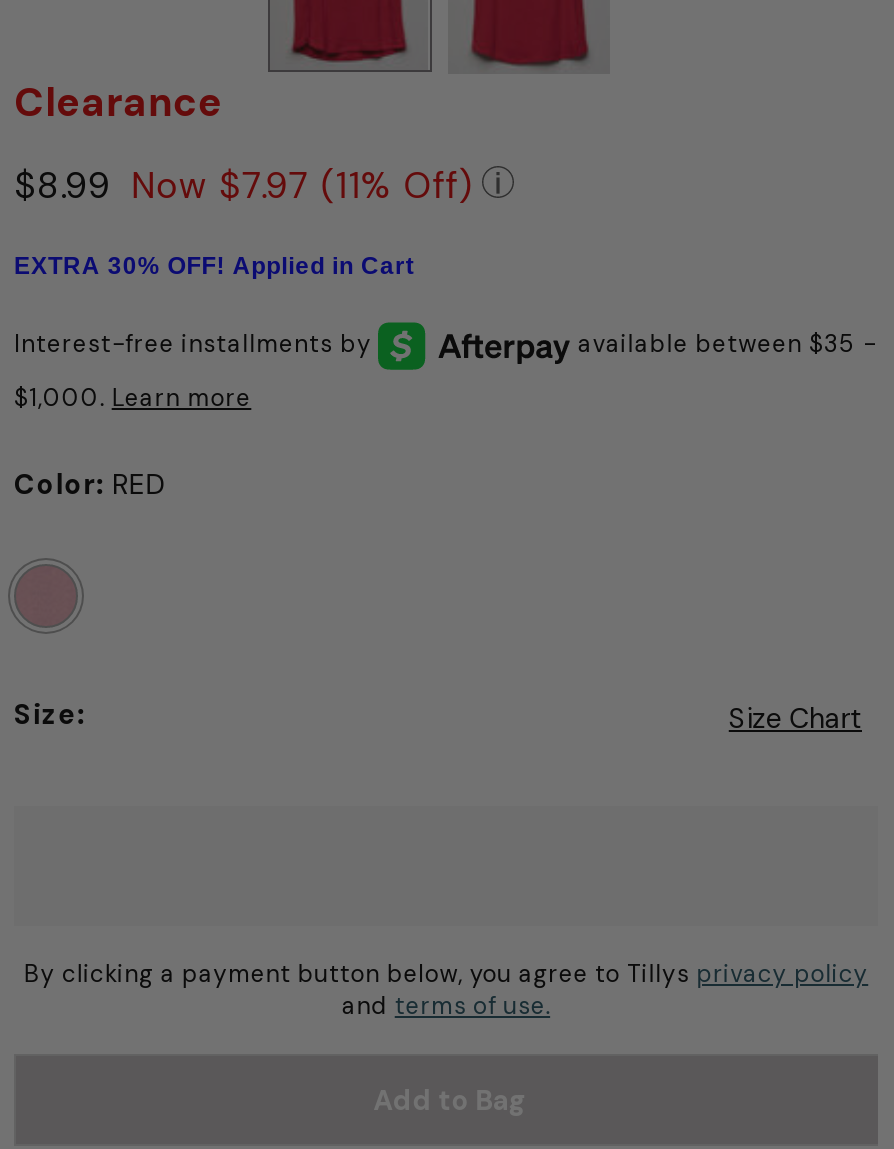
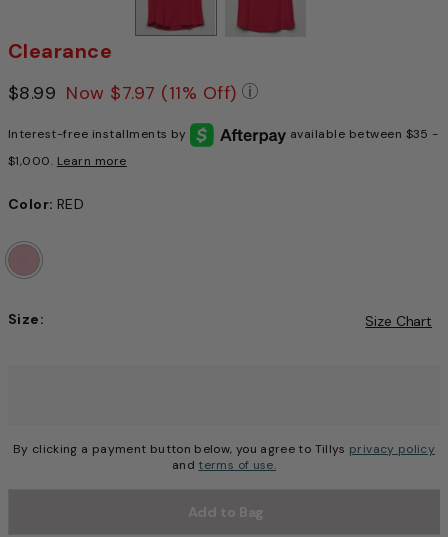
- EXTRA 30% OFF! Applied in Cart
